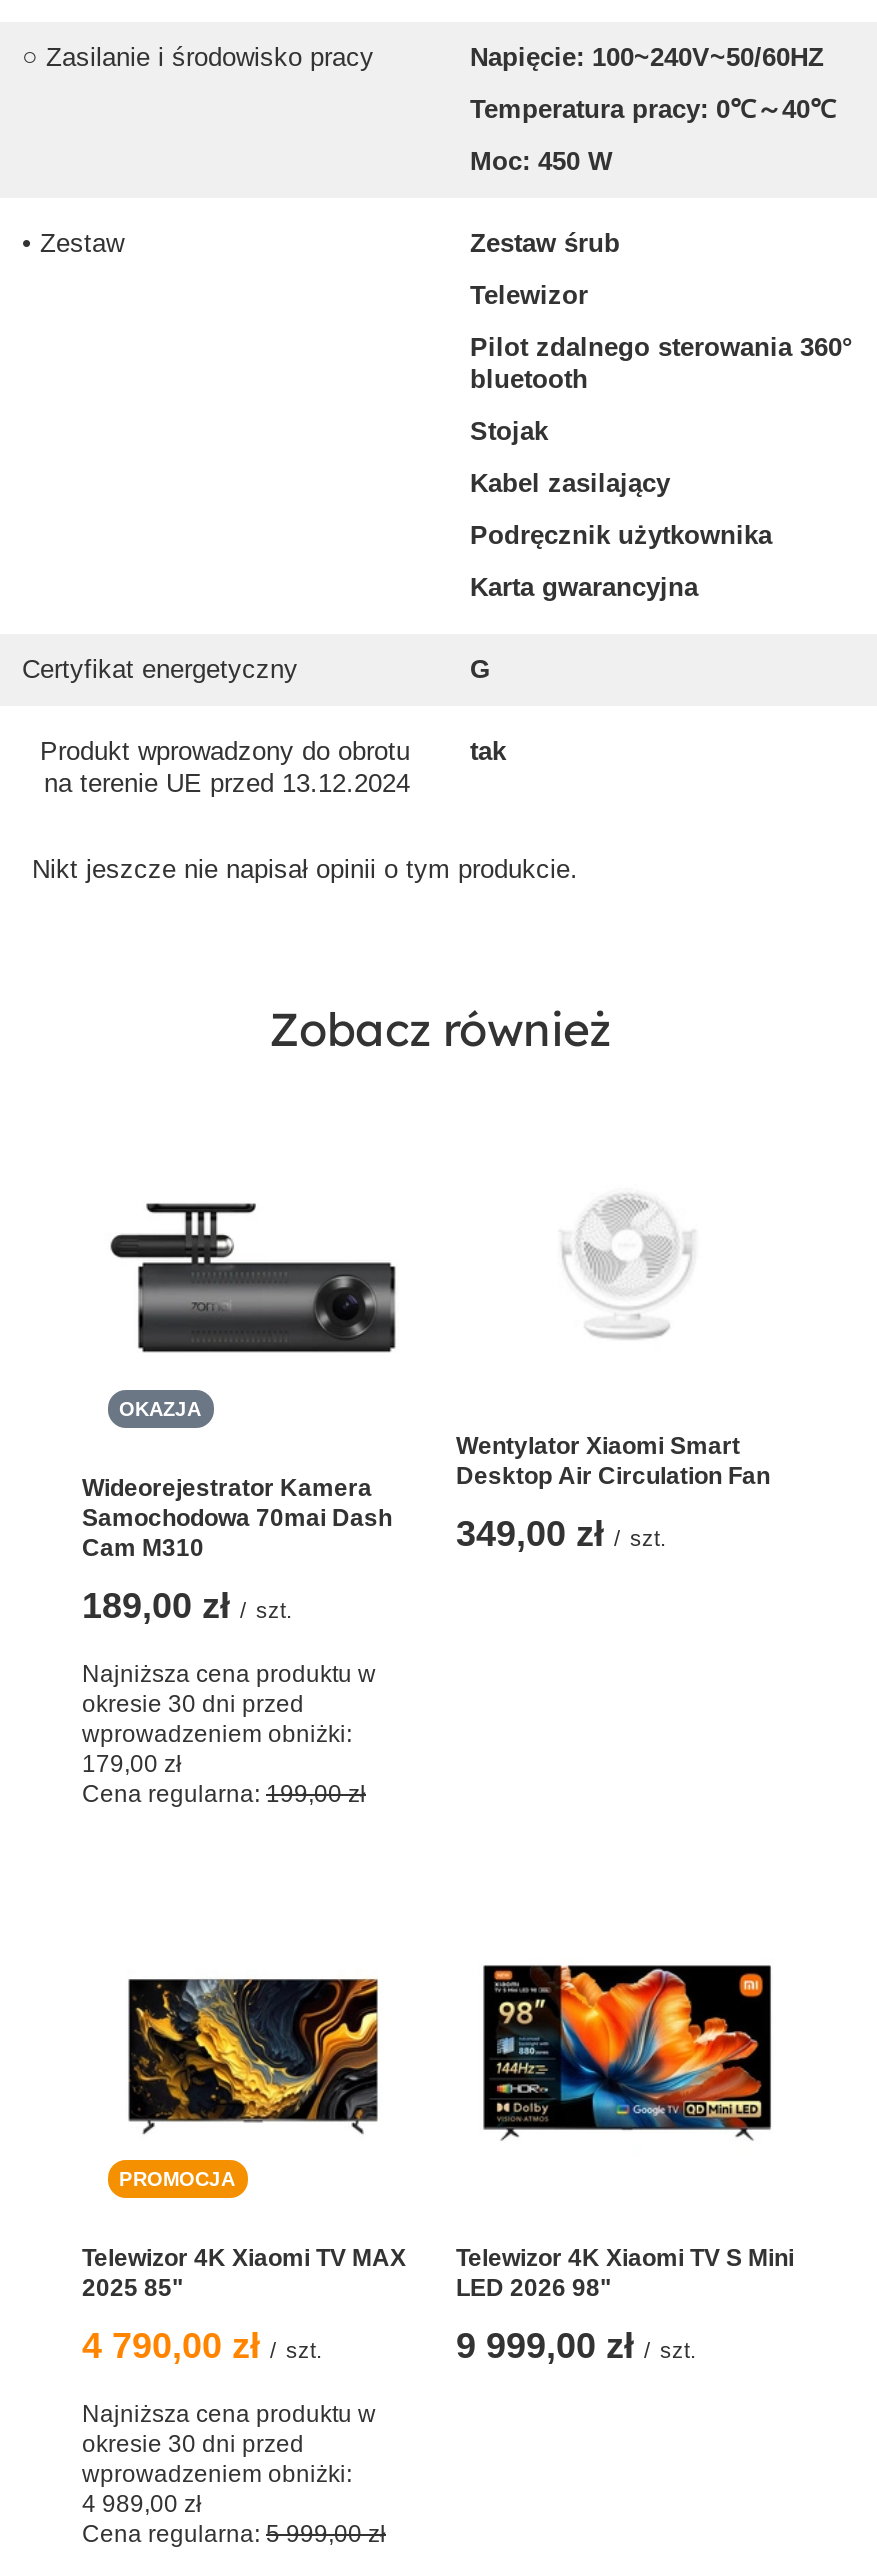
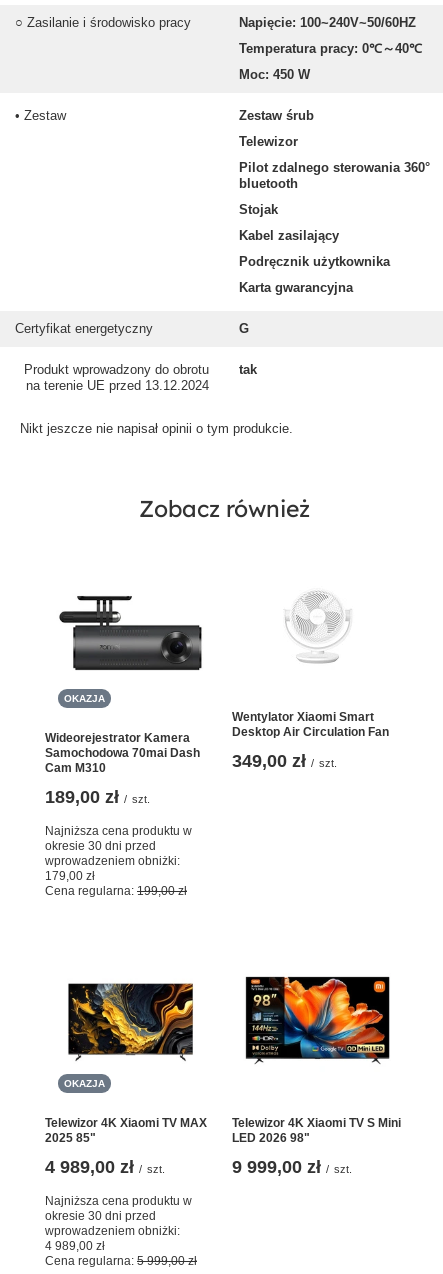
- PROMOCJA
+ OKAZJA

- 4 790,00 zł / szt.
+ 4 989,00 zł / szt.
